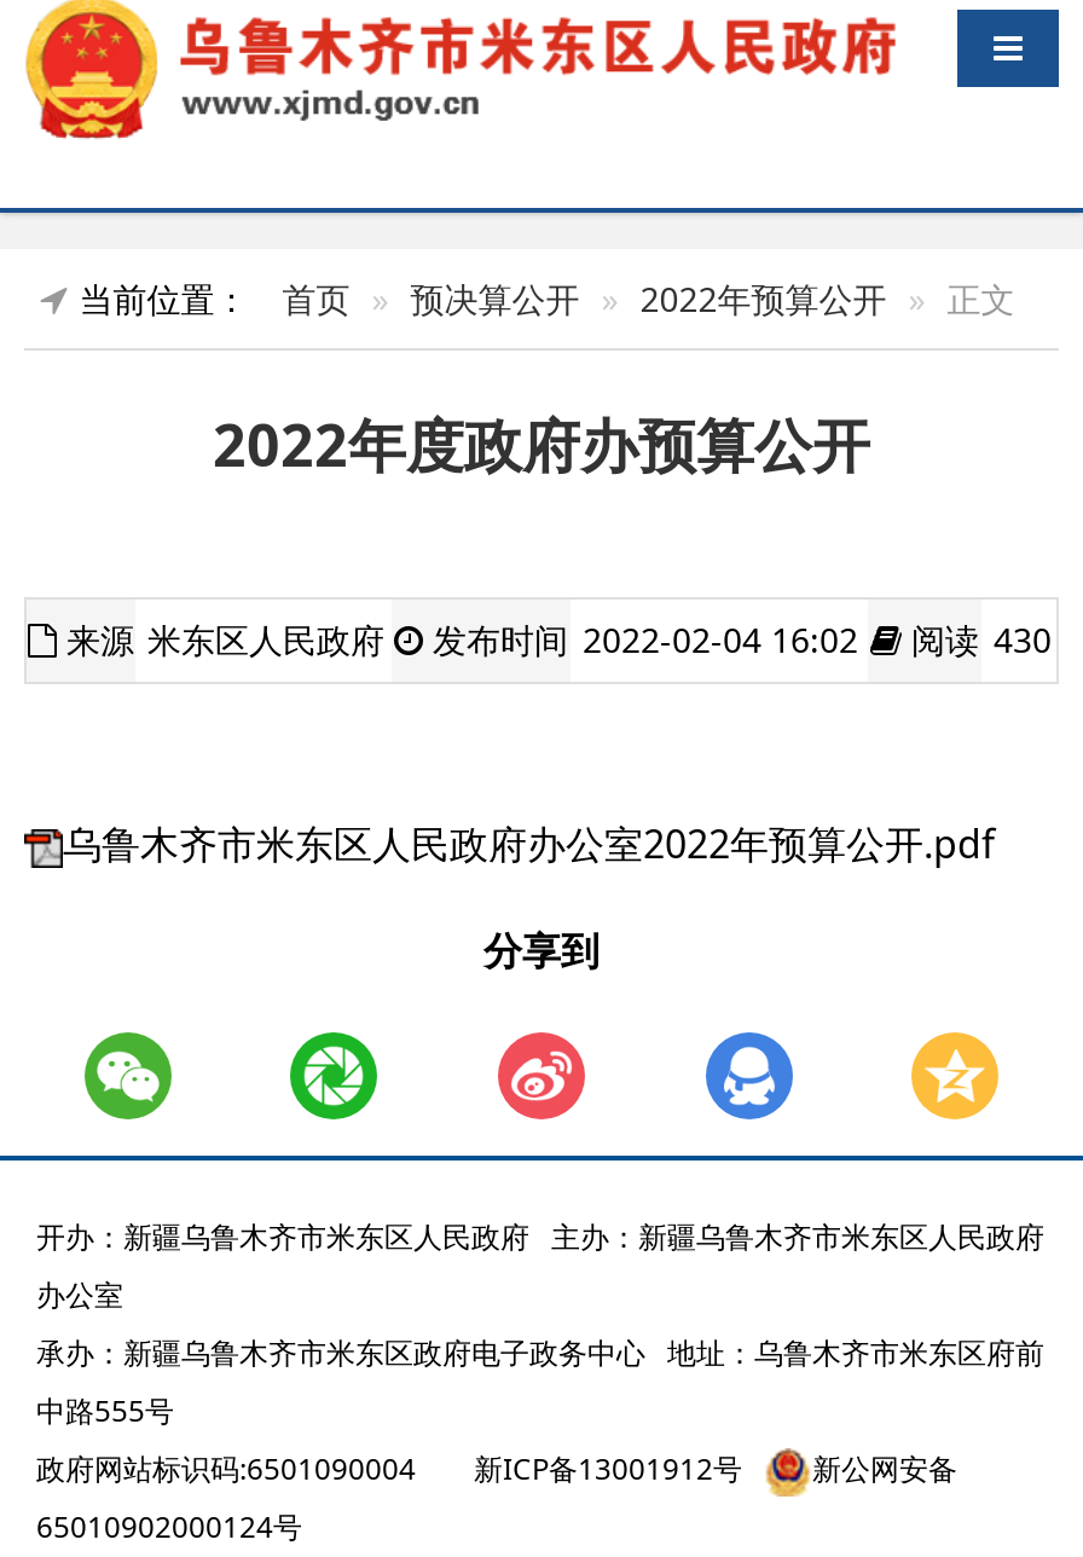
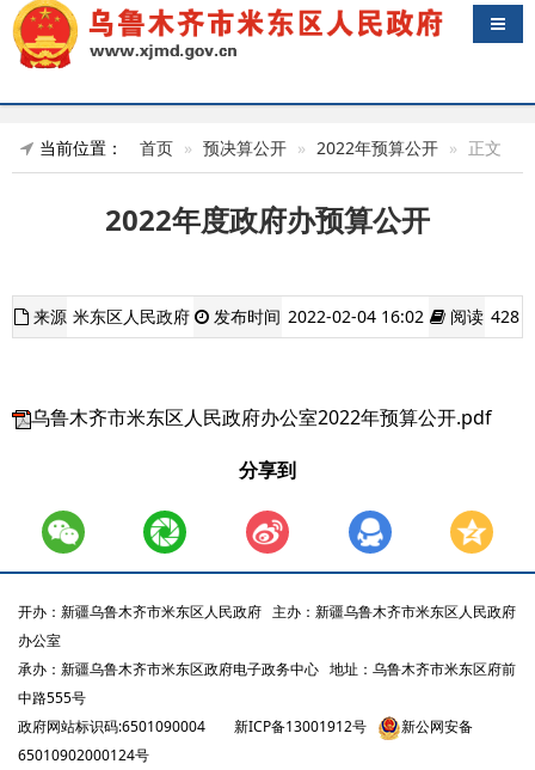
- 来源 米东区人民政府 发布时间 2022-02-04 16:02 阅读 430
+ 来源 米东区人民政府 发布时间 2022-02-04 16:02 阅读 428
